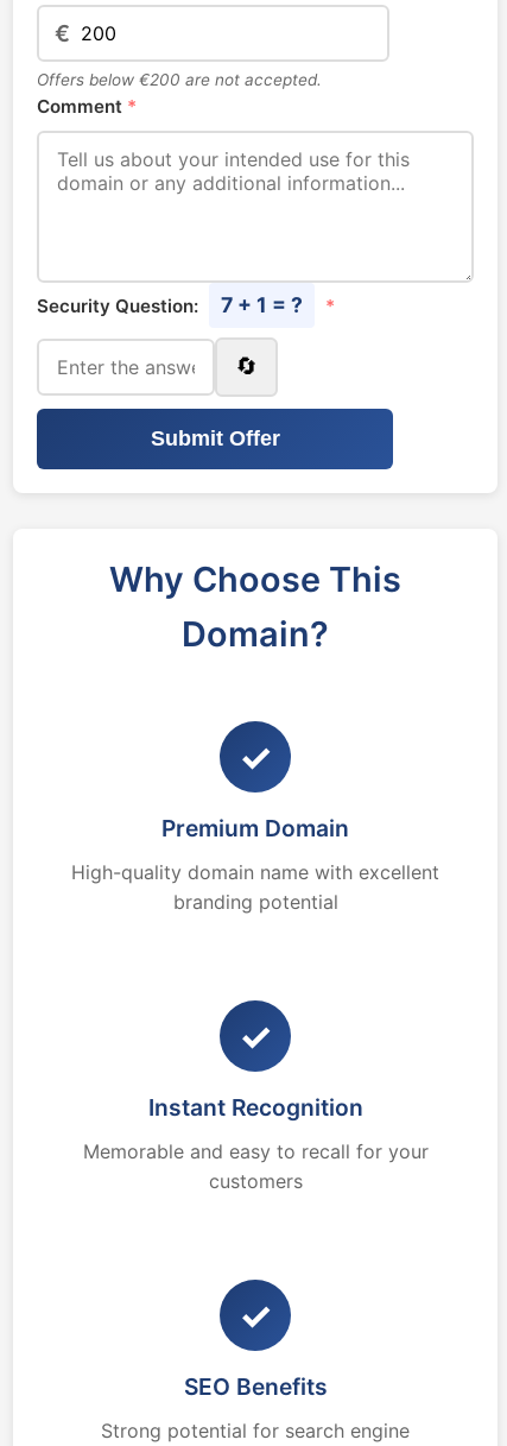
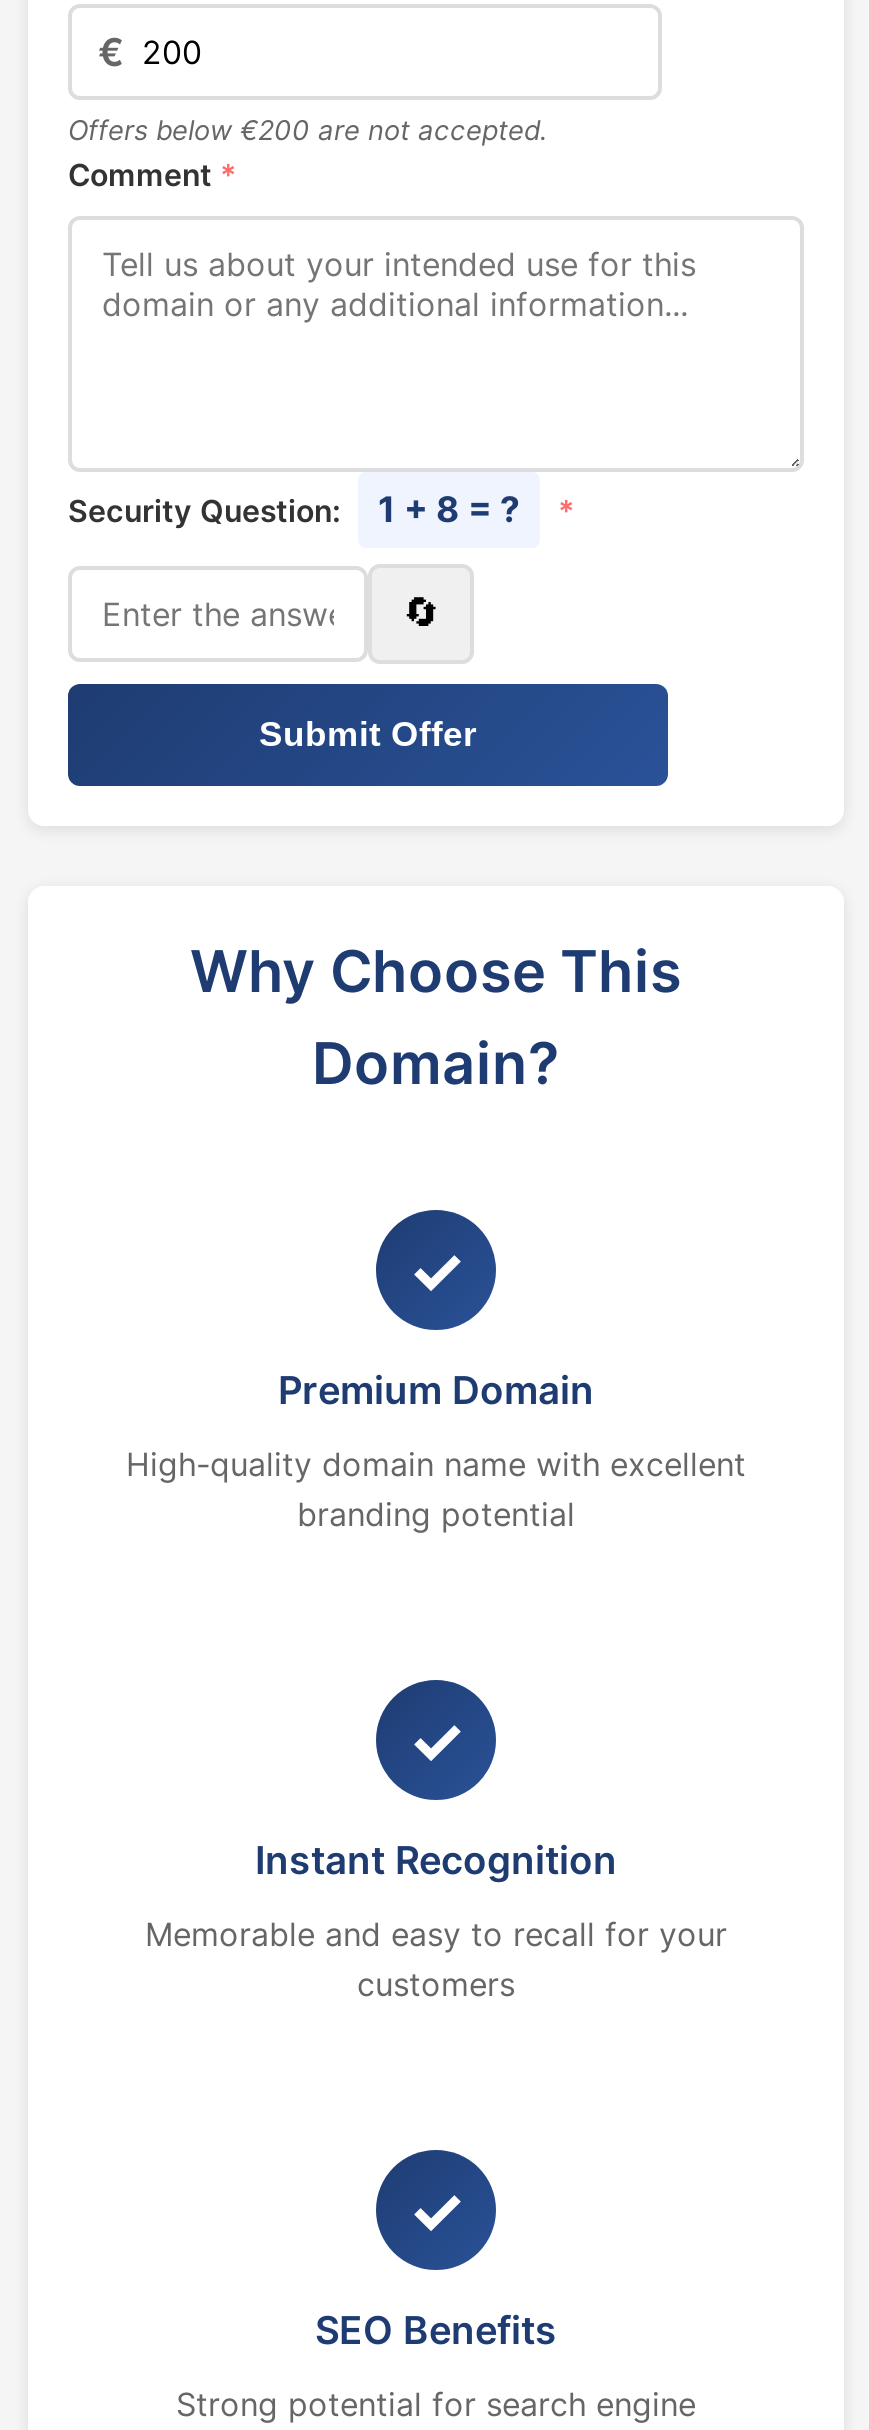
- 7 + 1 = ?
+ 1 + 8 = ?
